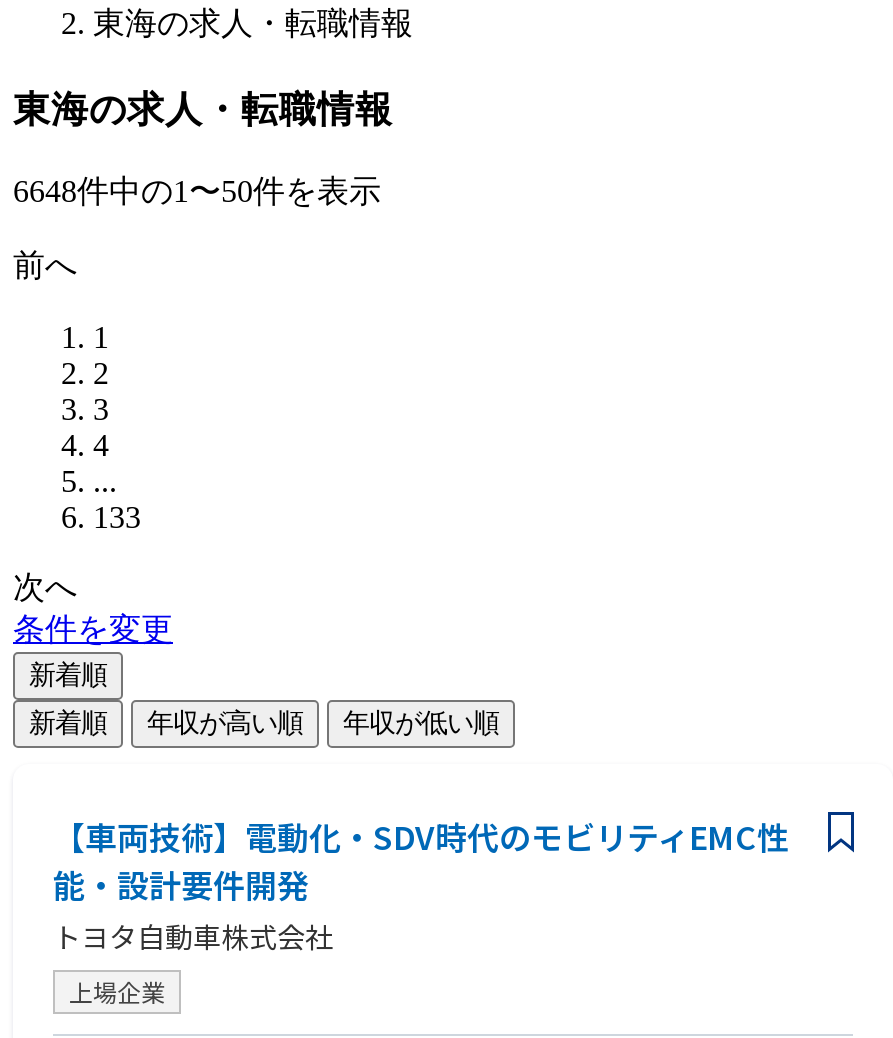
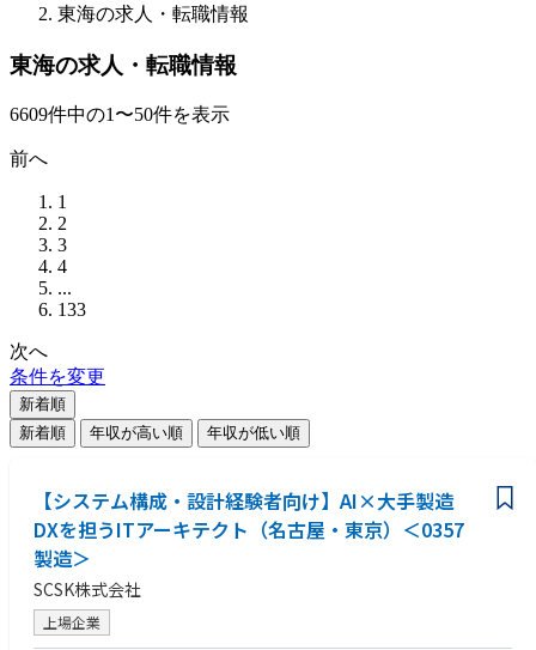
- 6648件中の1〜50件を表示
+ 6609件中の1〜50件を表示

- 【車両技術】電動化・SDV時代のモビリティEMC性
- 能・設計要件開発
- トヨタ自動車株式会社
+ 【システム構成・設計経験者向け】AI×大手製造
+ DXを担うITアーキテクト（名古屋・東京）＜0357
+ 製造＞
+ SCSK株式会社
